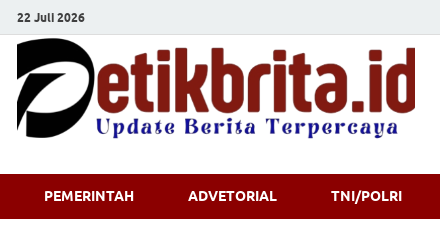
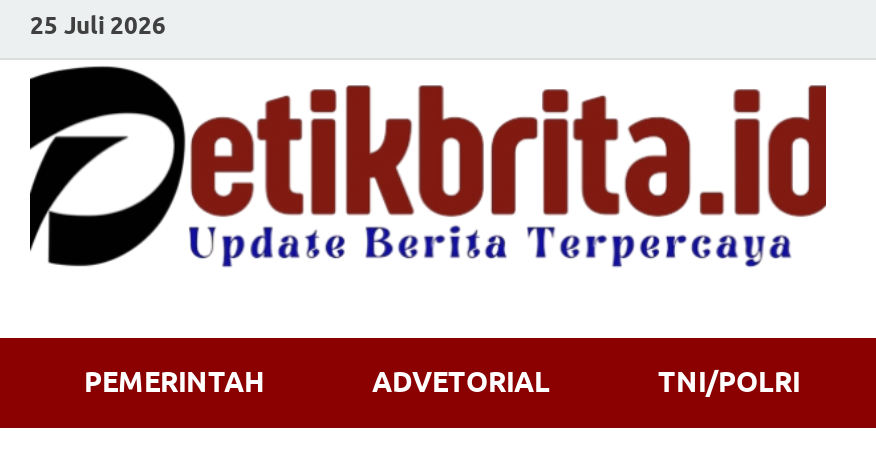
- 22 Juli 2026
+ 25 Juli 2026
